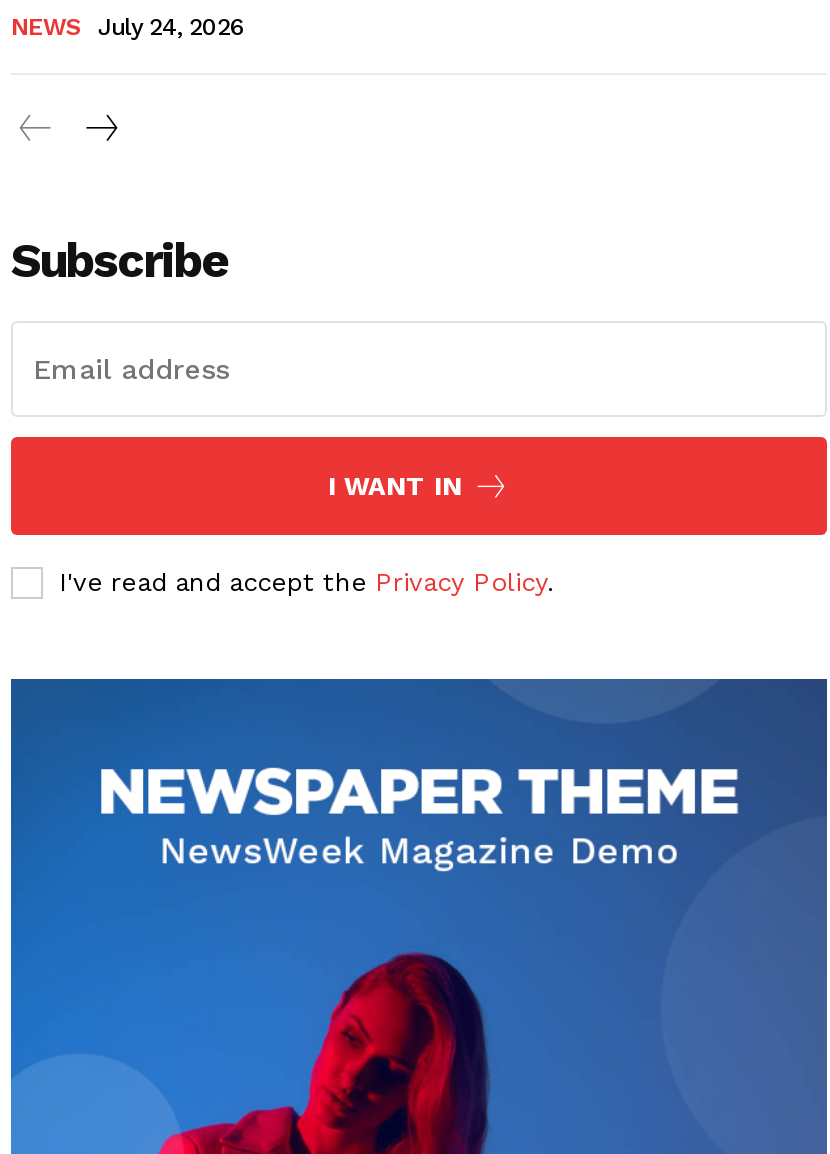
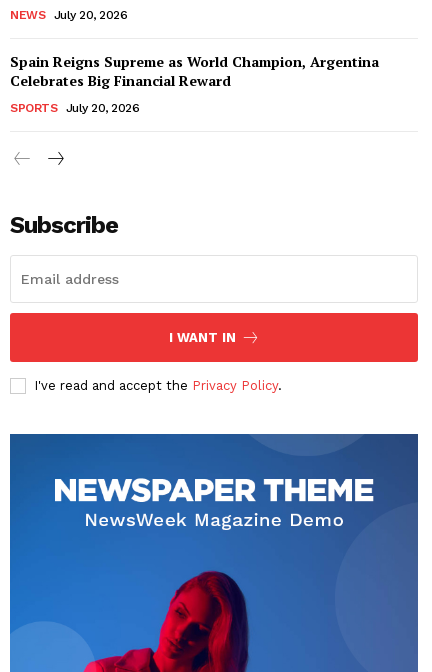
- July 24, 2026
+ July 20, 2026
+ Spain Reigns Supreme as World Champion, Argentina
+ Celebrates Big Financial Reward
+ SPORTS
+ July 20, 2026
